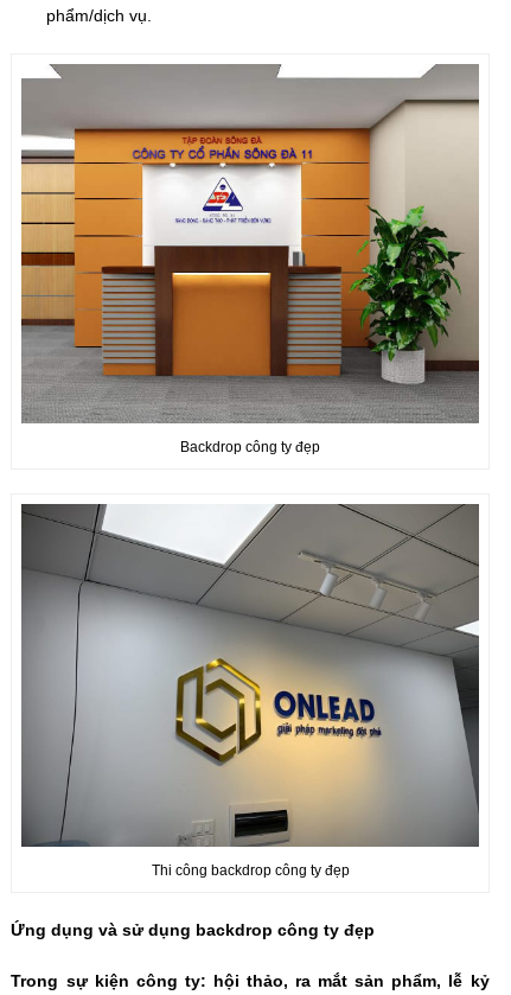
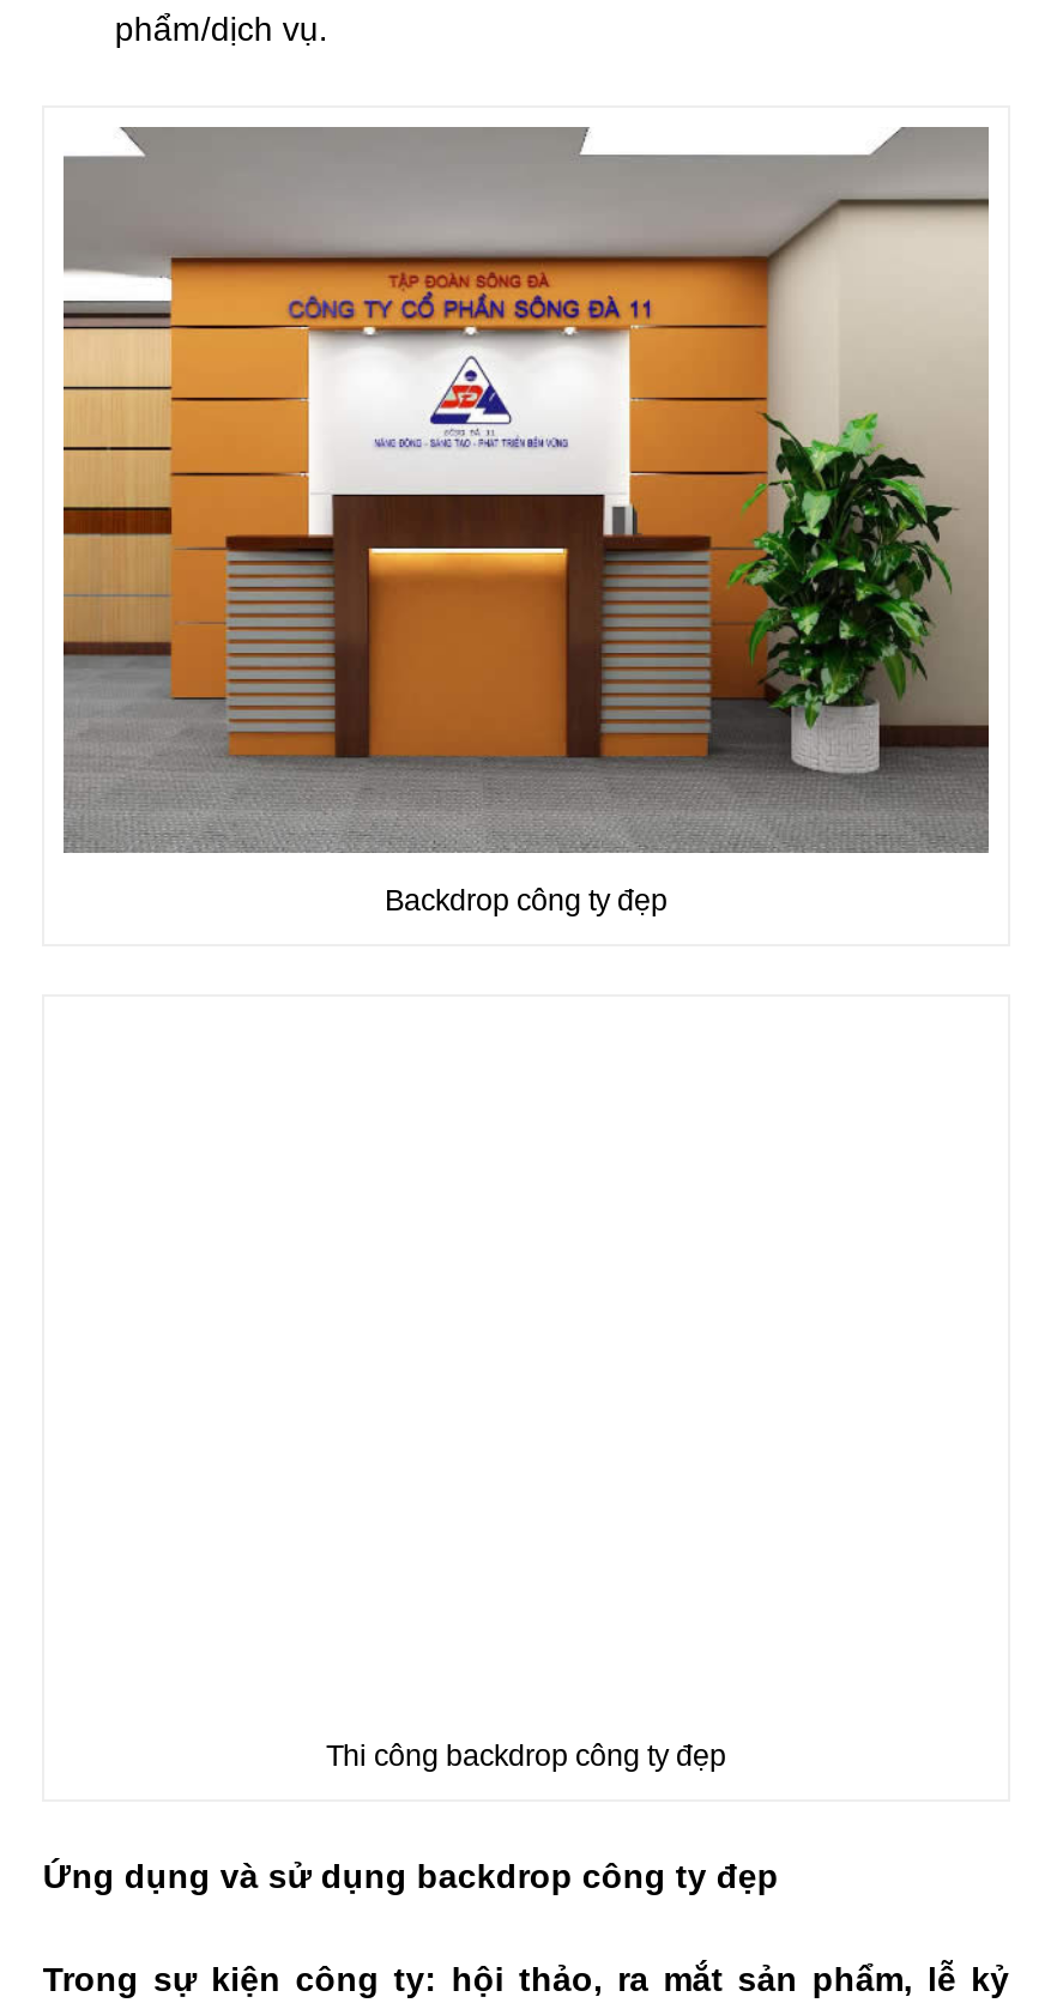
- [image]
